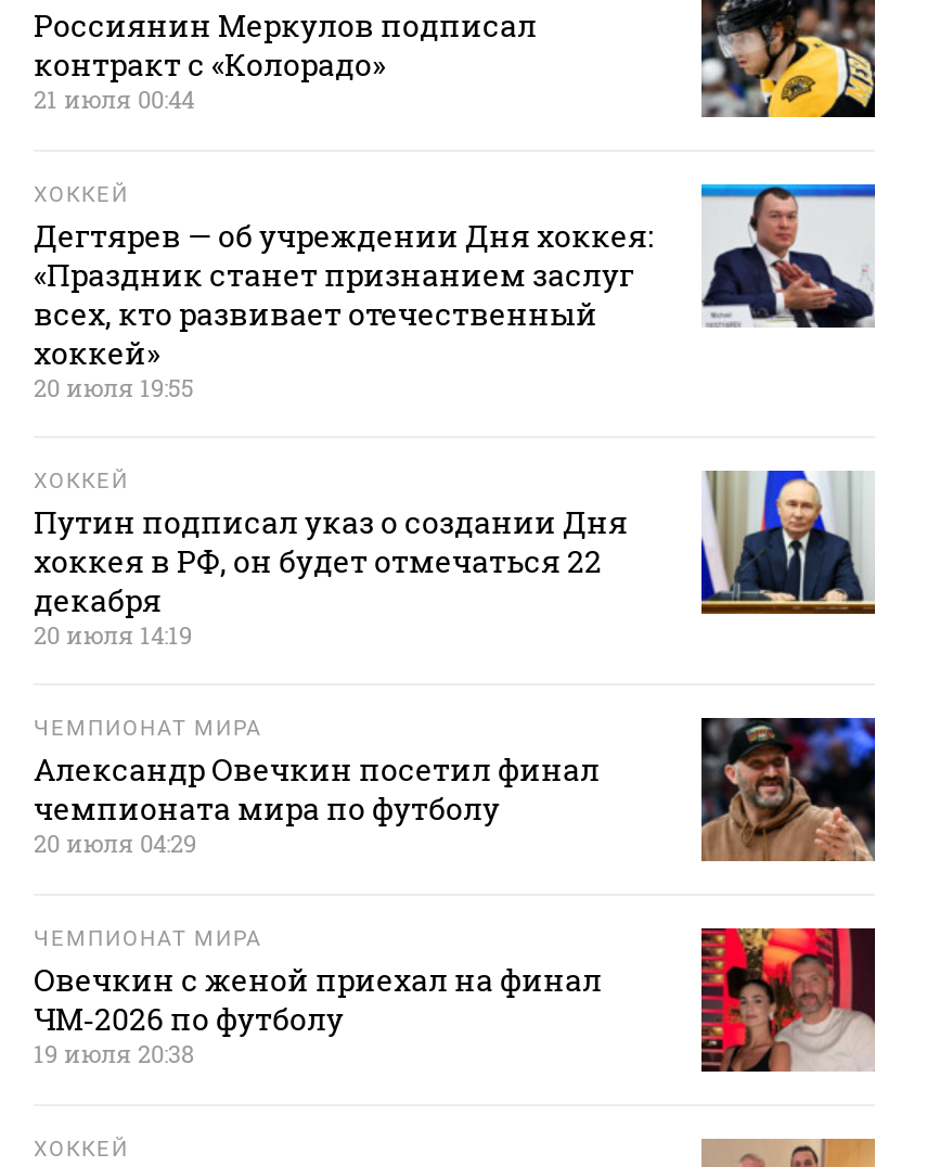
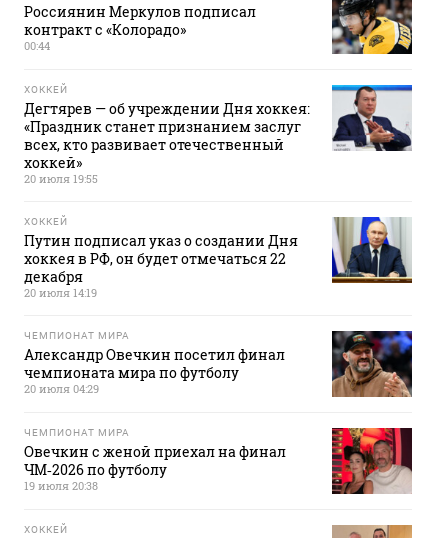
- 21 июля 00:44
+ 00:44
